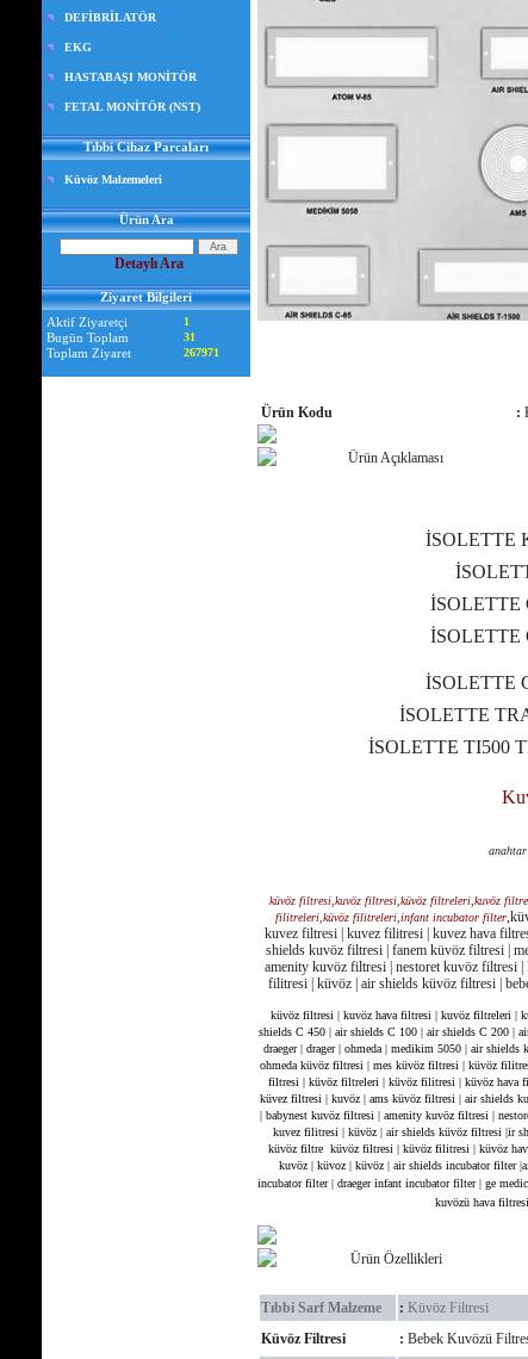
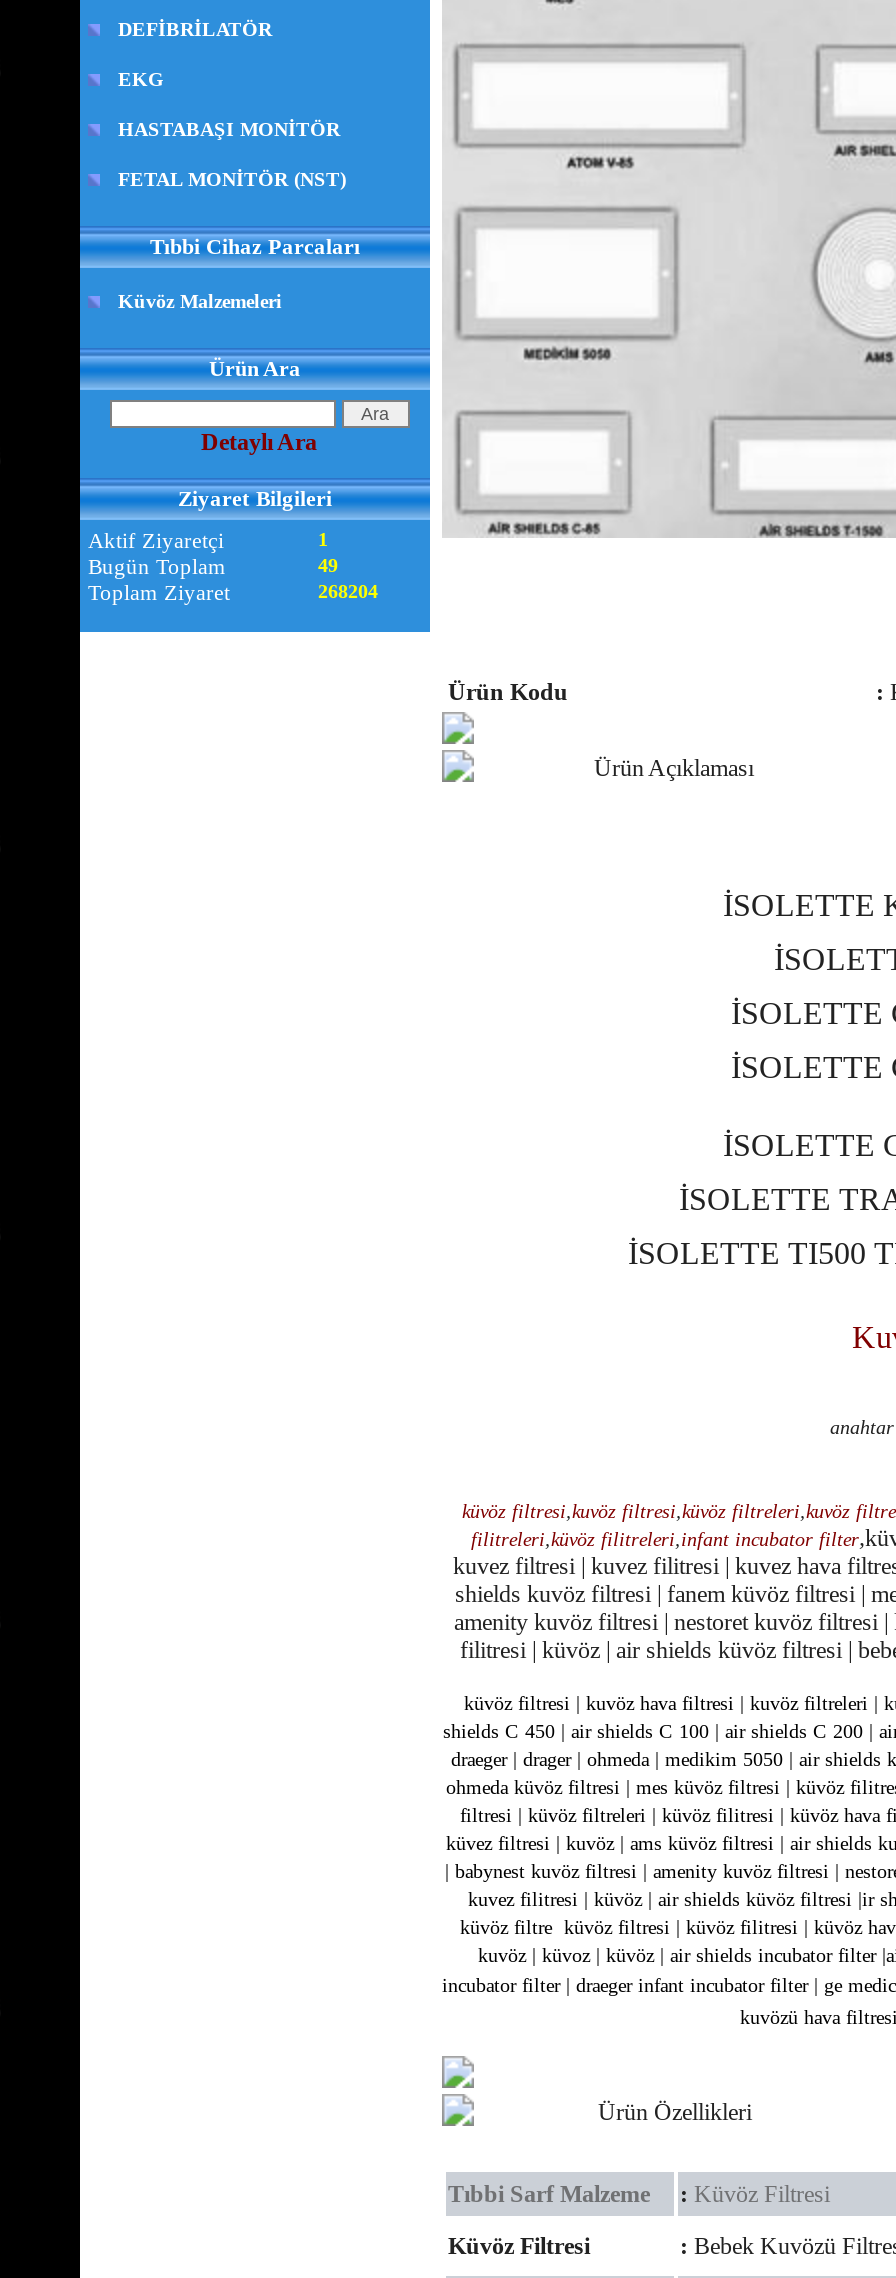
- 31
+ 49

- 267971
+ 268204
